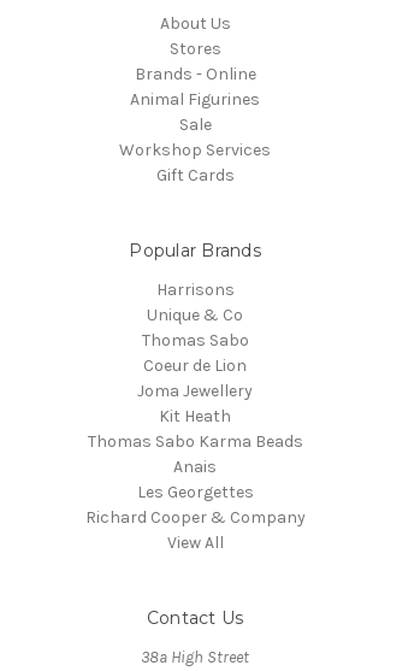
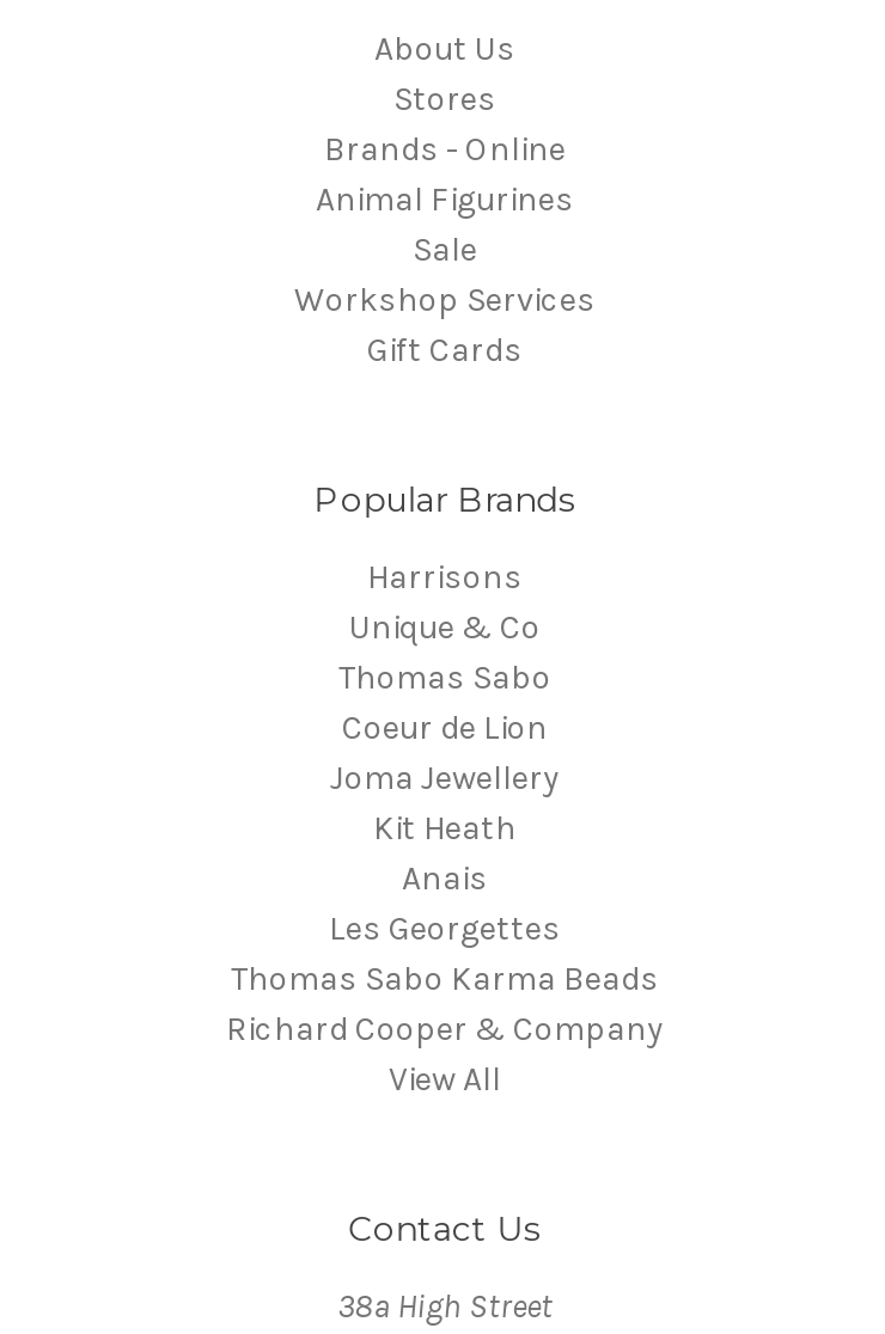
moved down: Thomas Sabo Karma Beads

moved up: Anais | Les Georgettes
